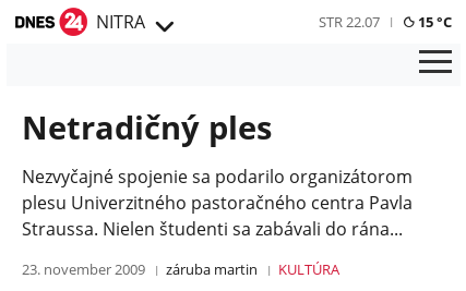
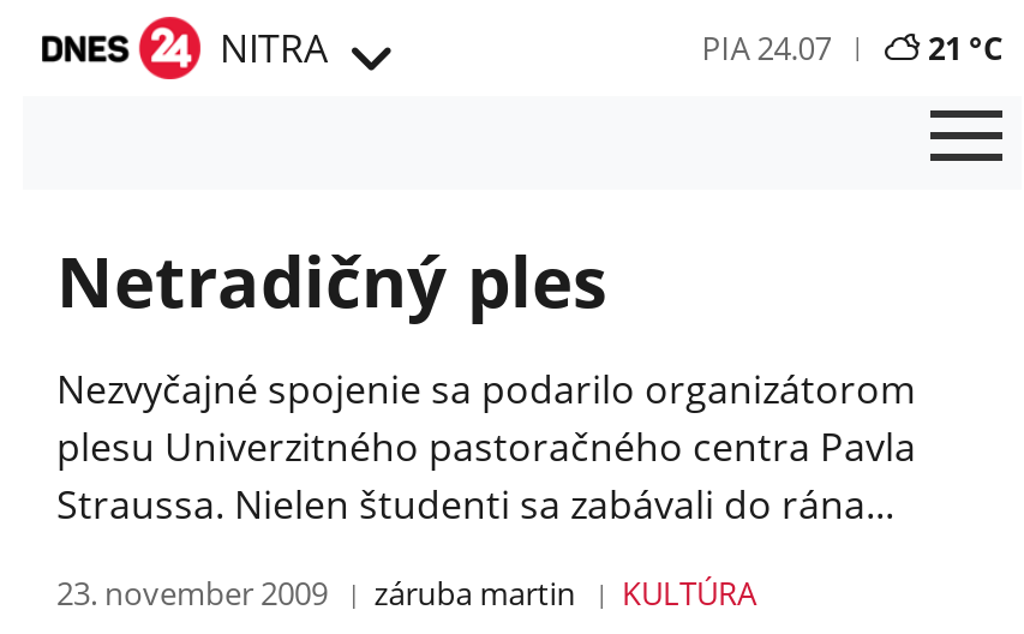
- STR 22.07
- 15 °C
+ PIA 24.07
+ 21 °C
